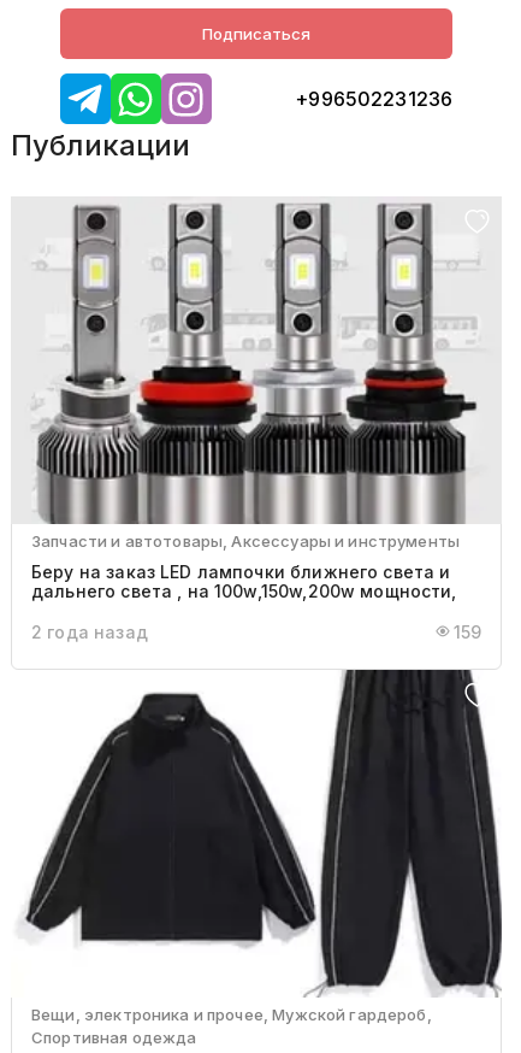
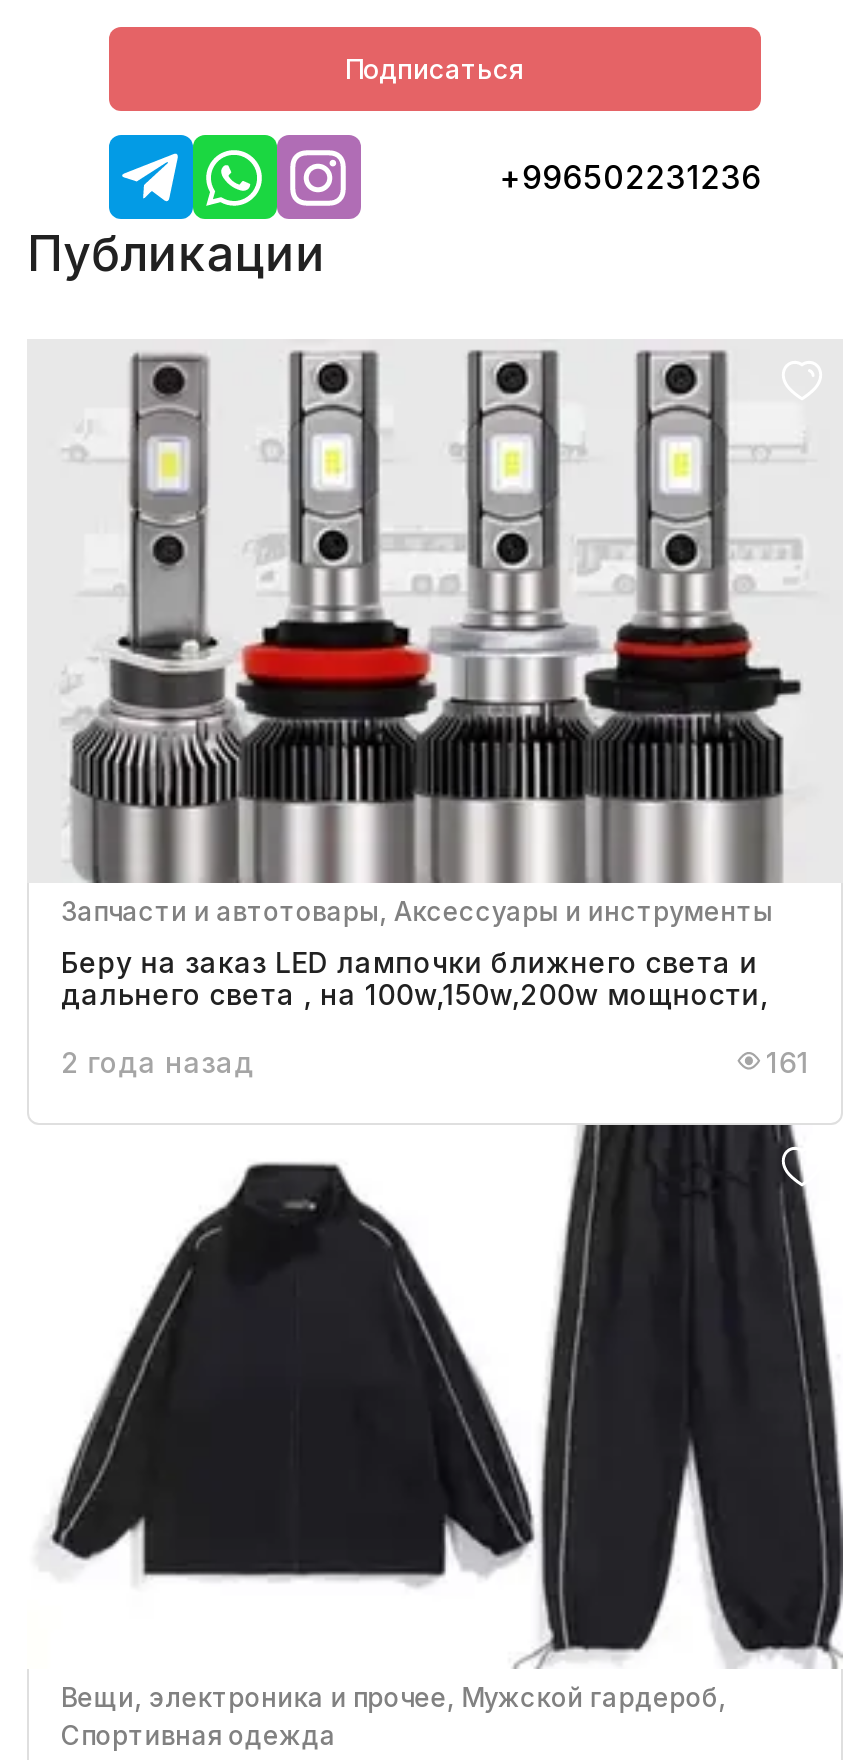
- 159
+ 161
